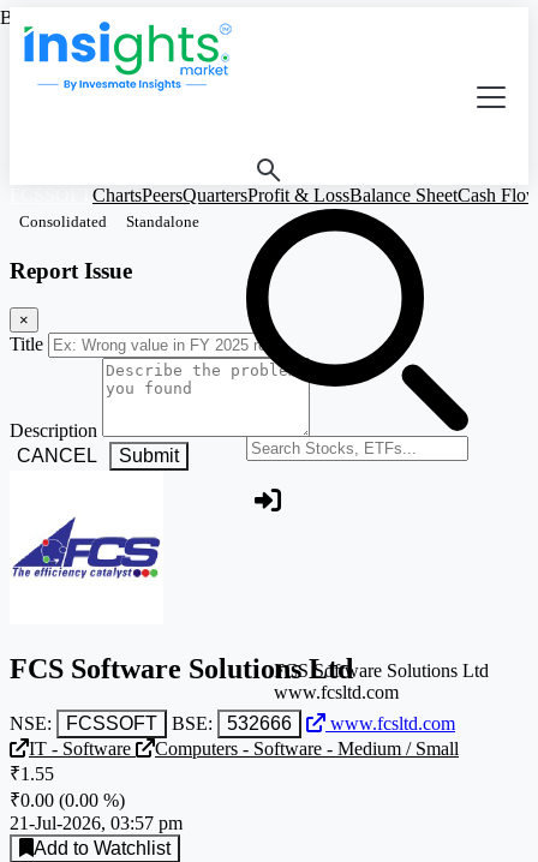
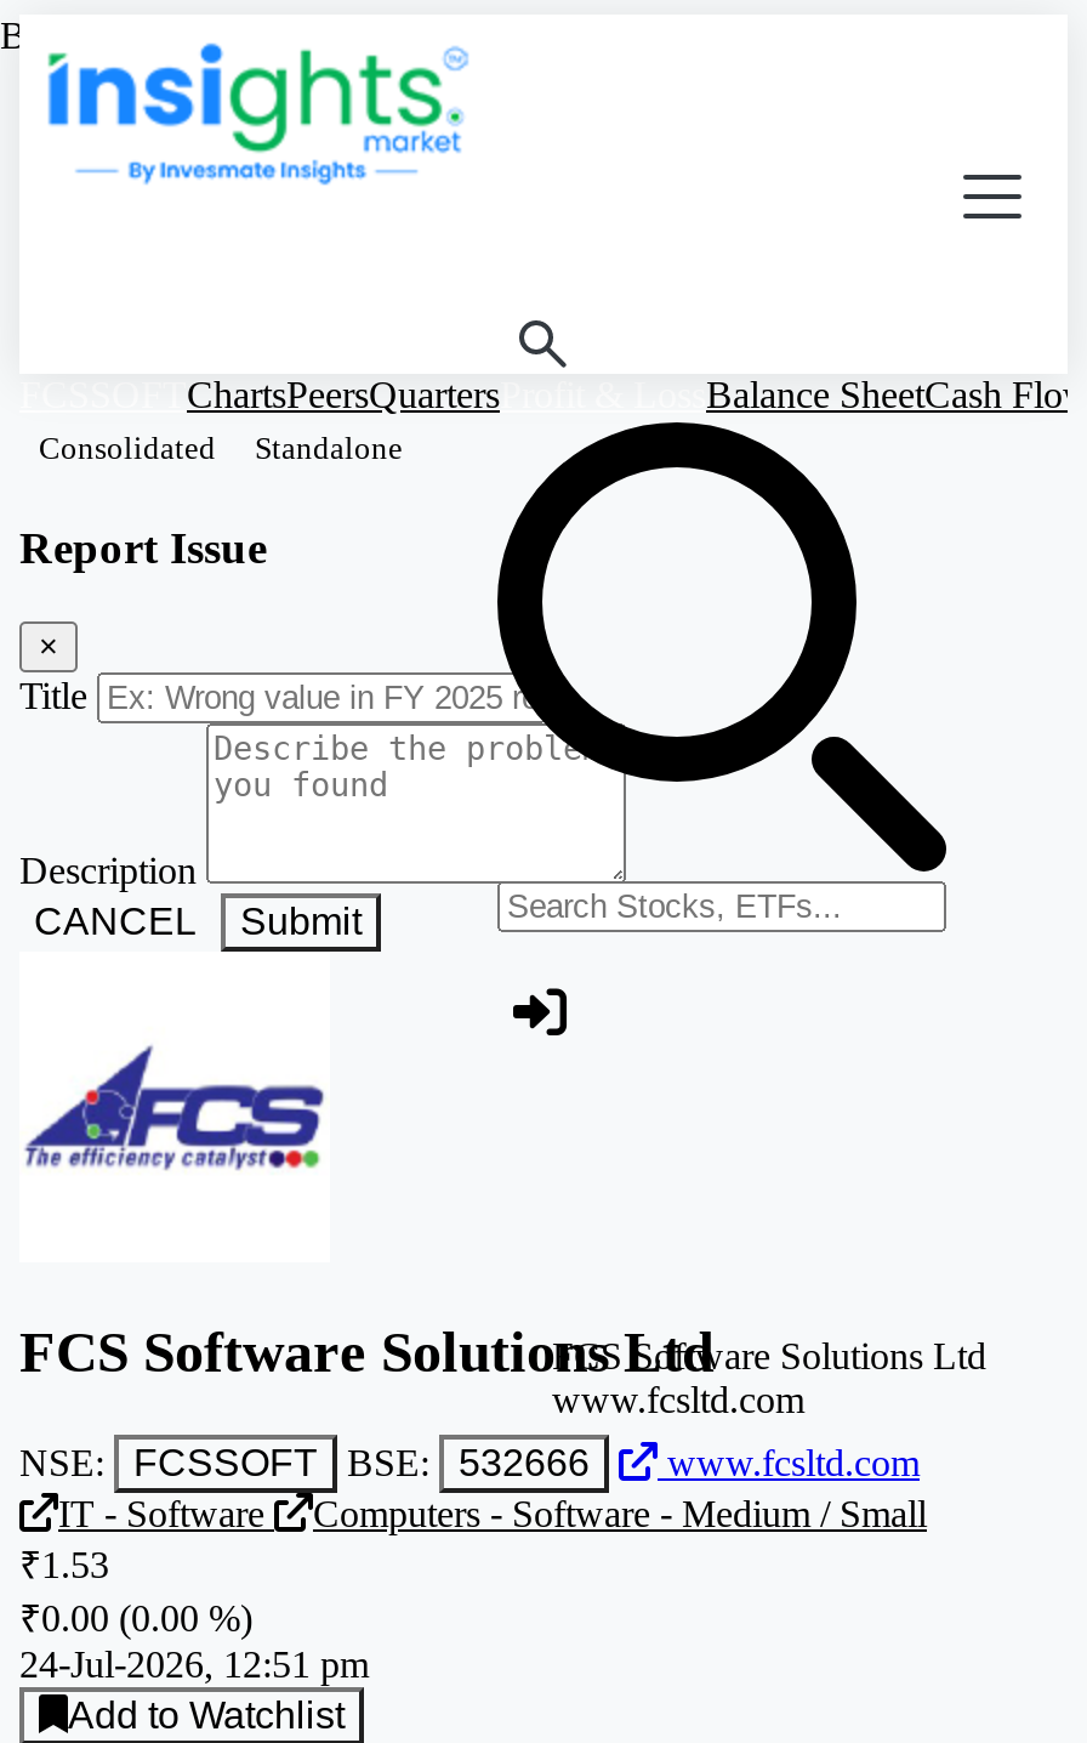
- ₹1.55
+ ₹1.53

- 21-Jul-2026, 03:57 pm
+ 24-Jul-2026, 12:51 pm
